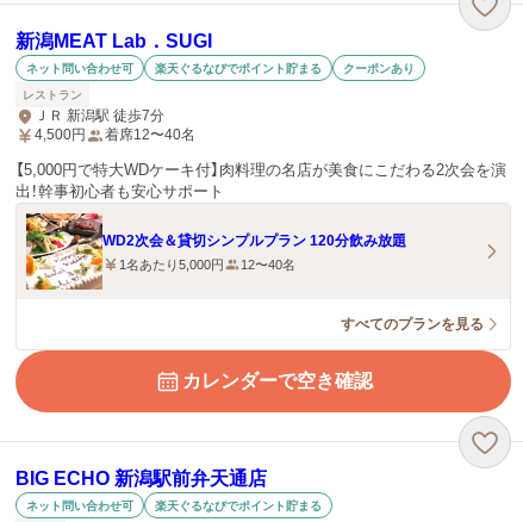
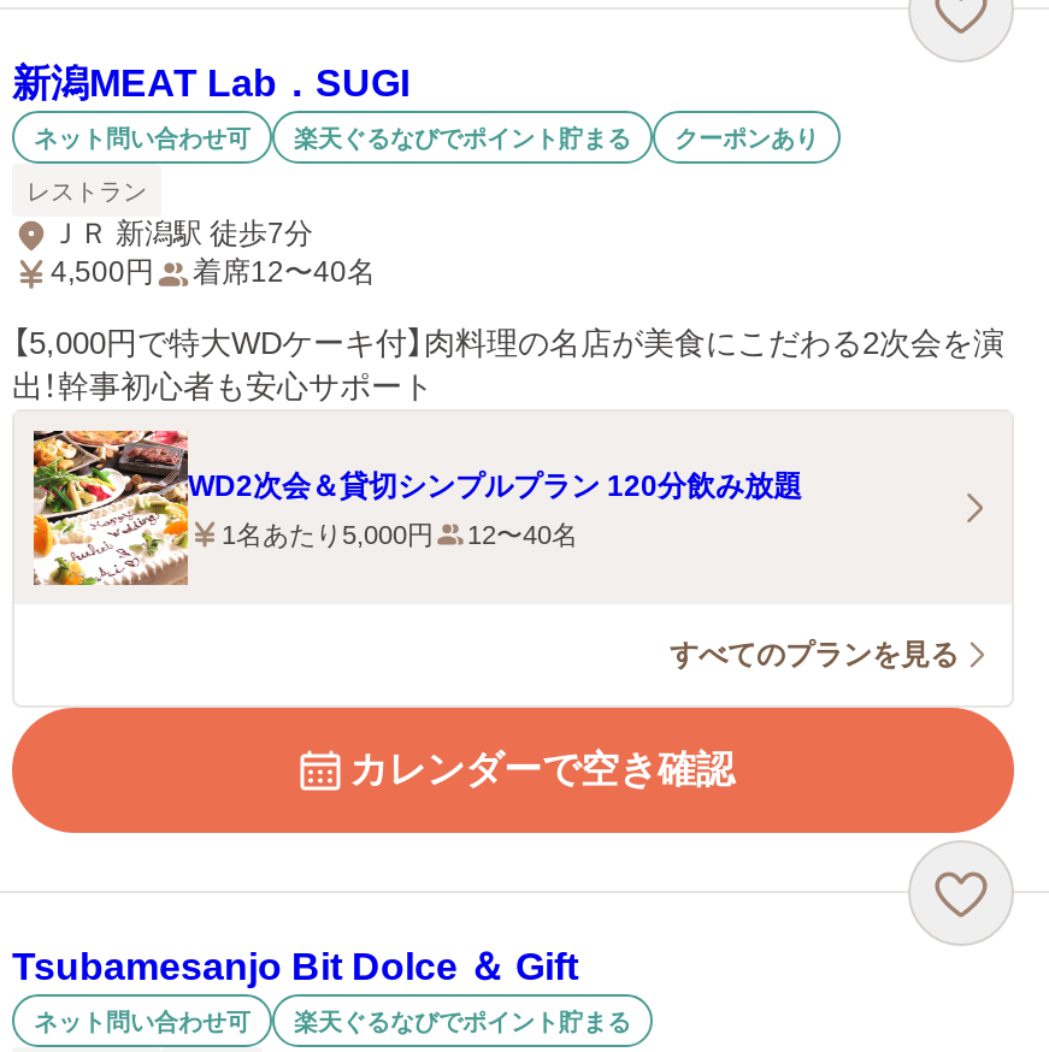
- BIG ECHO 新潟駅前弁天通店
+ Tsubamesanjo Bit Dolce ＆ Gift
